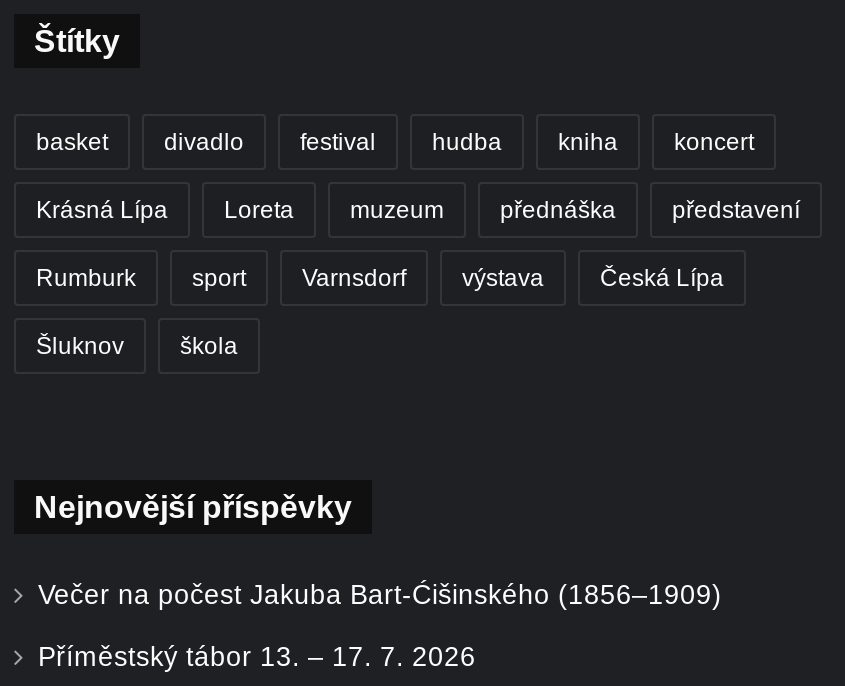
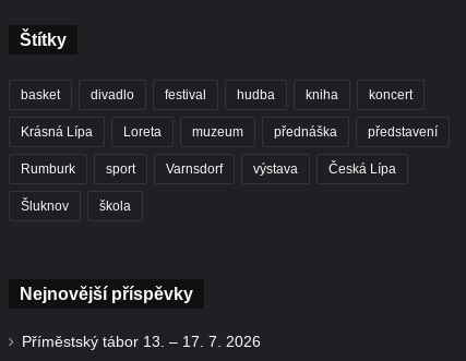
- Večer na počest Jakuba Bart-Ćišinského (1856–1909)
